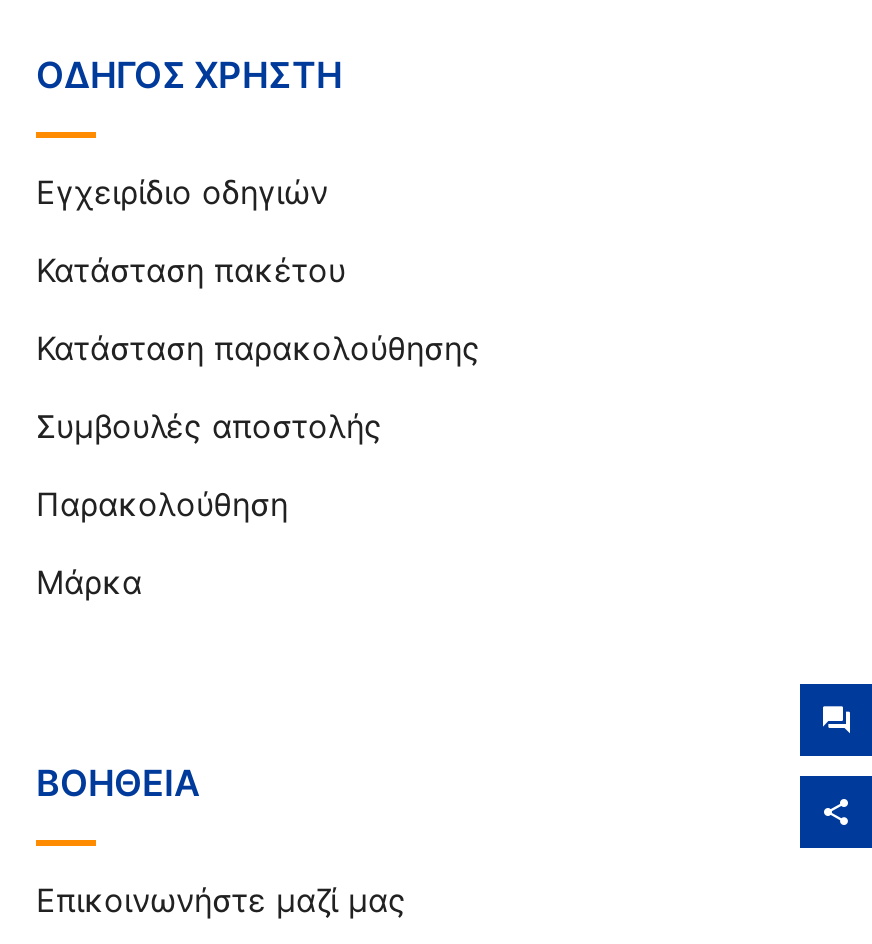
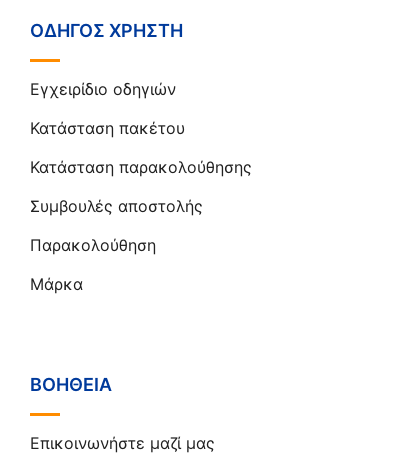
- [image]

- [image]
